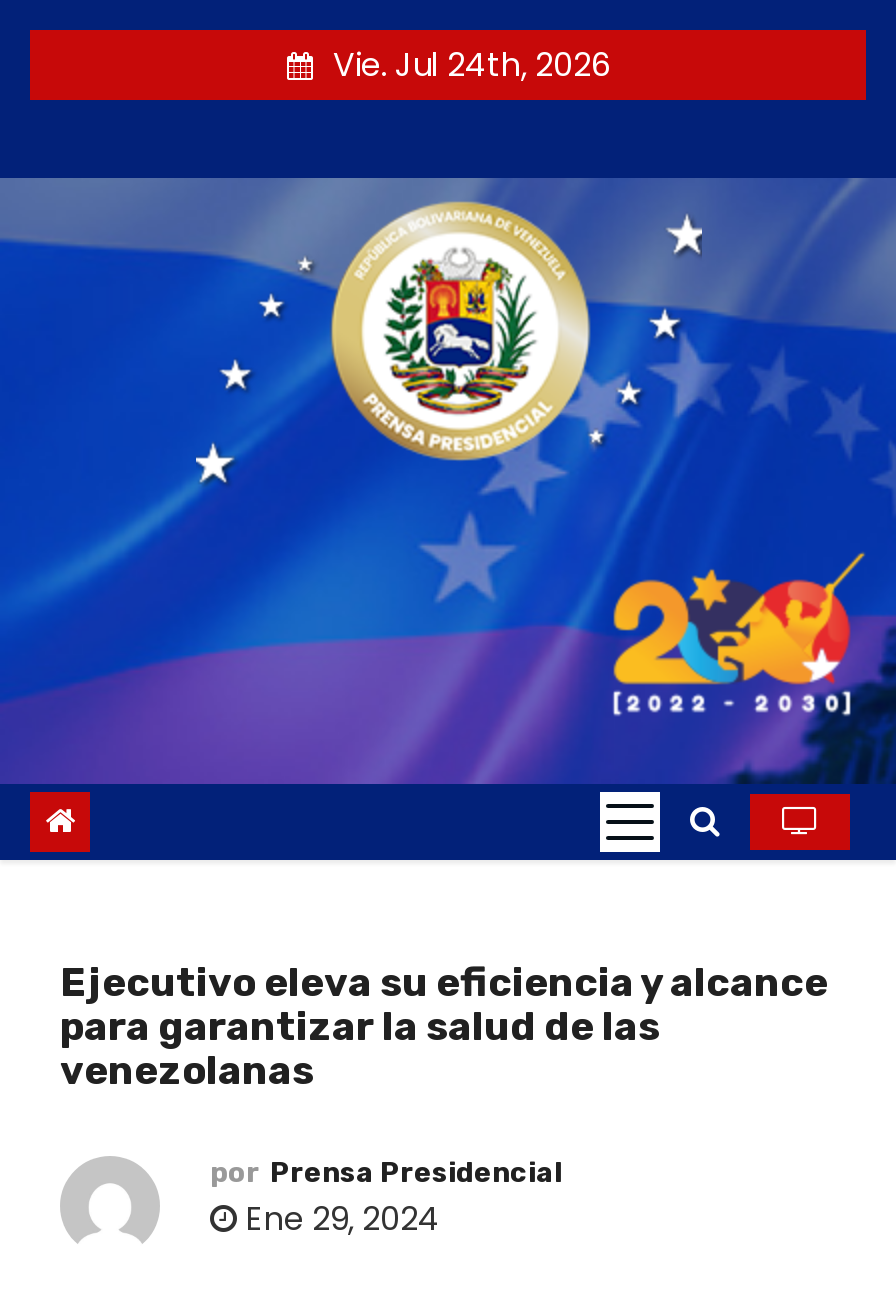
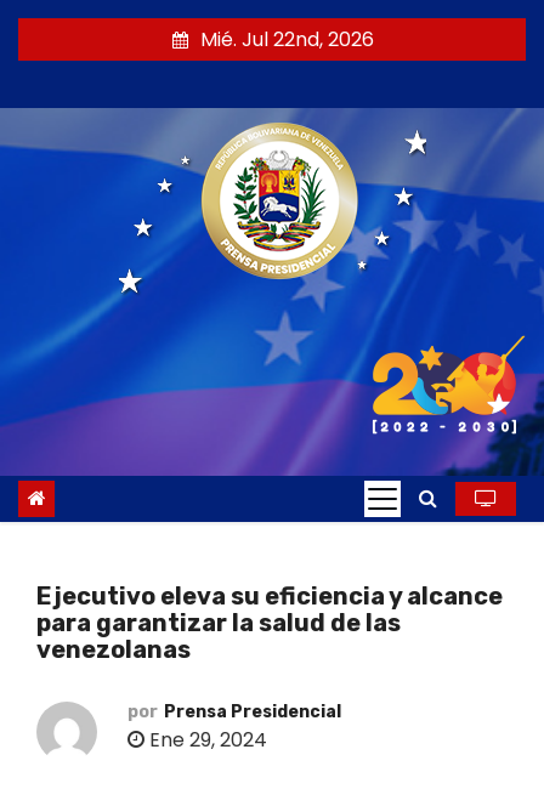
- Vie. Jul 24th, 2026
+ Mié. Jul 22nd, 2026
